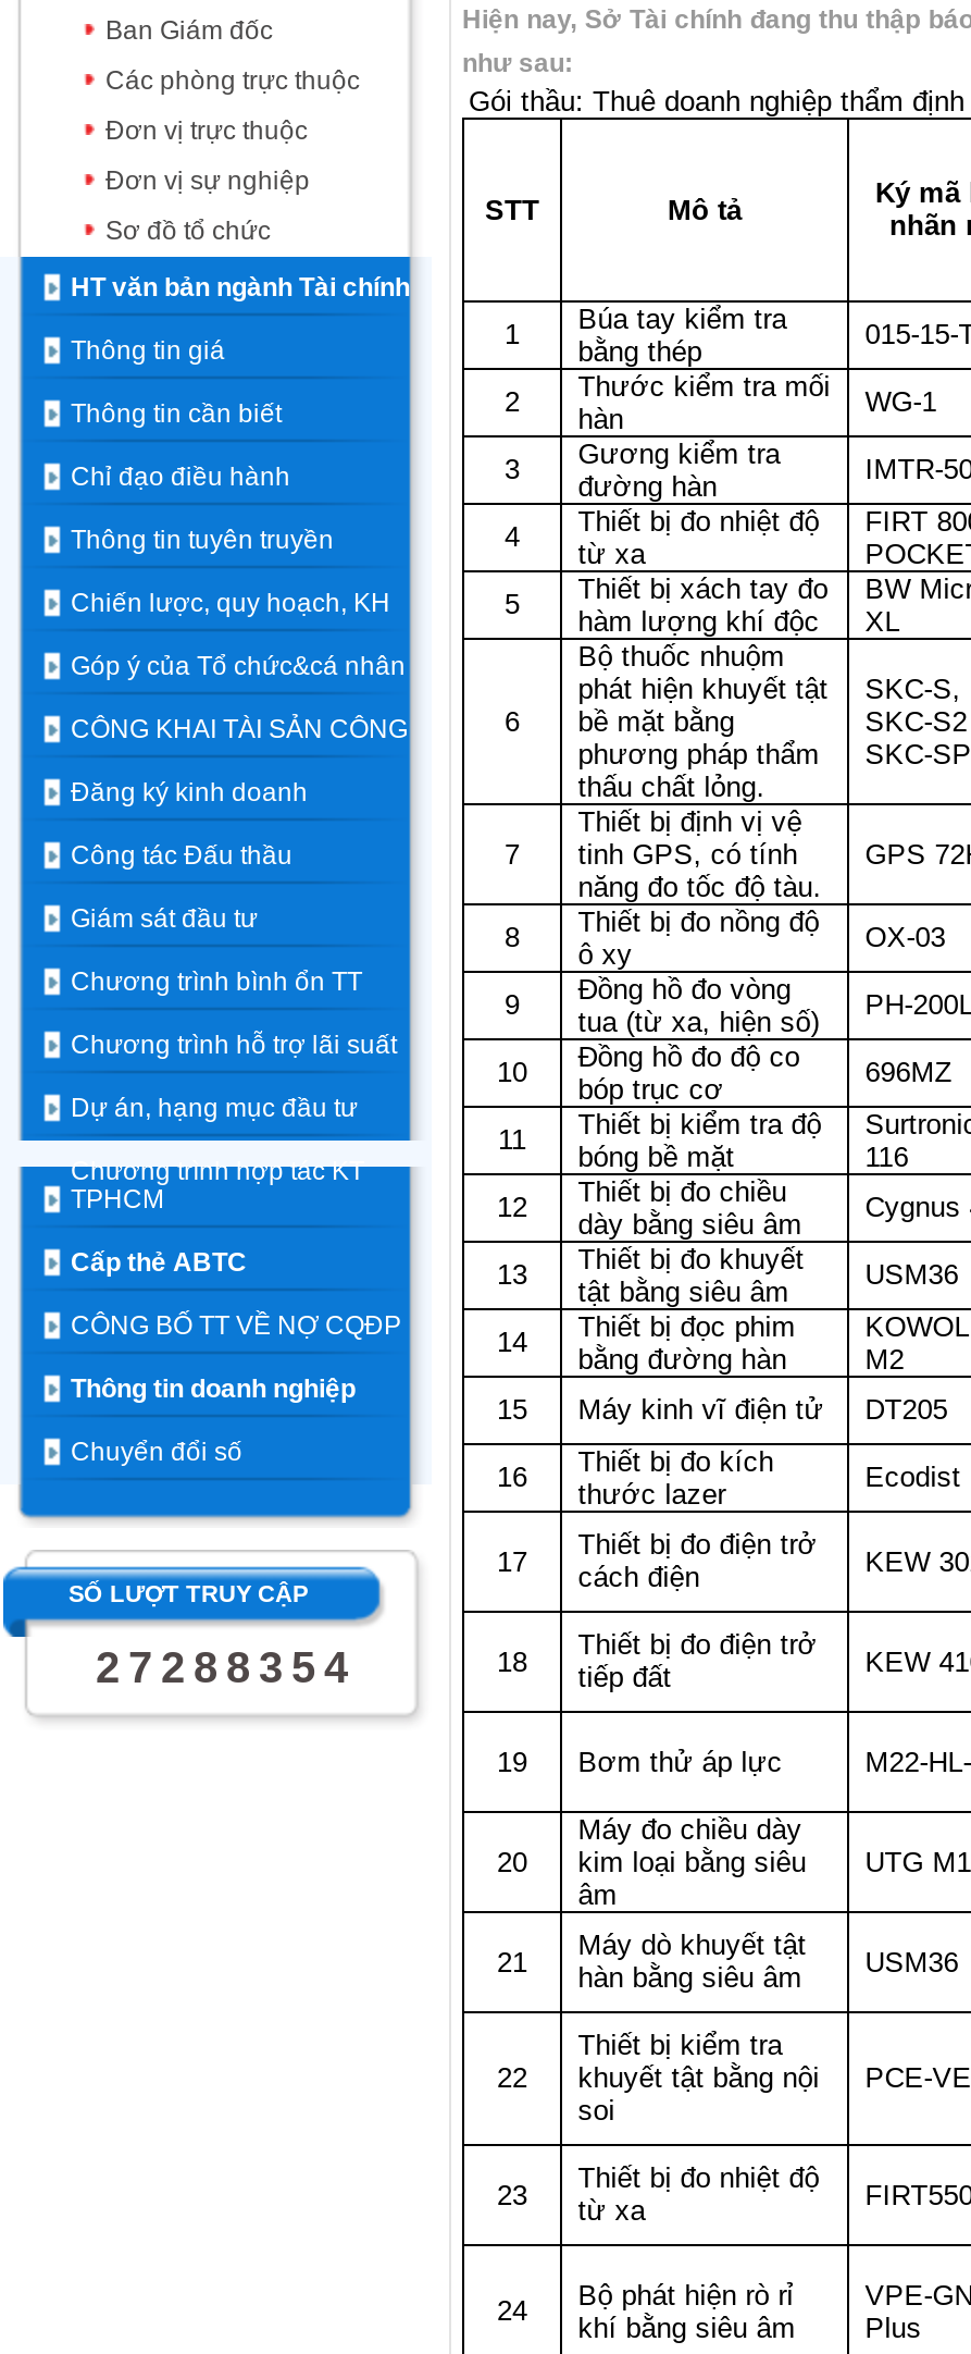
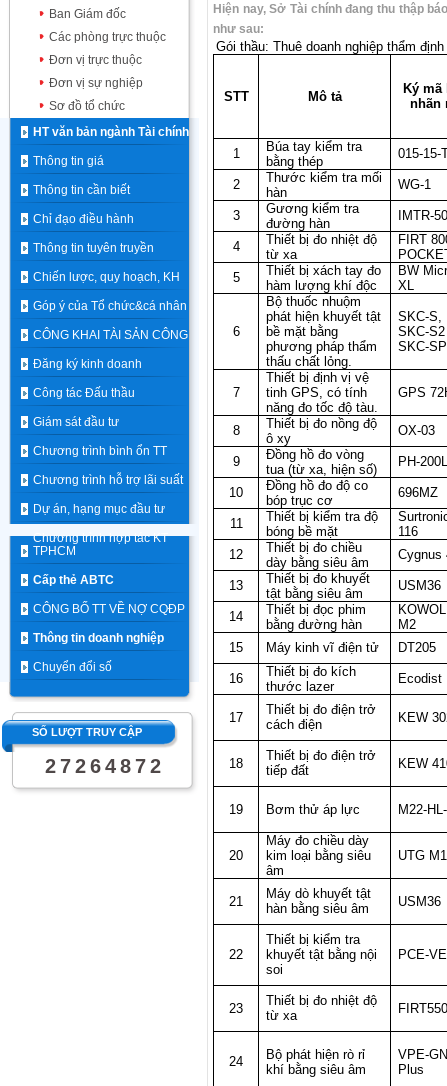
- 2 7 2 8 8 3 5 4
+ 2 7 2 6 4 8 7 2
